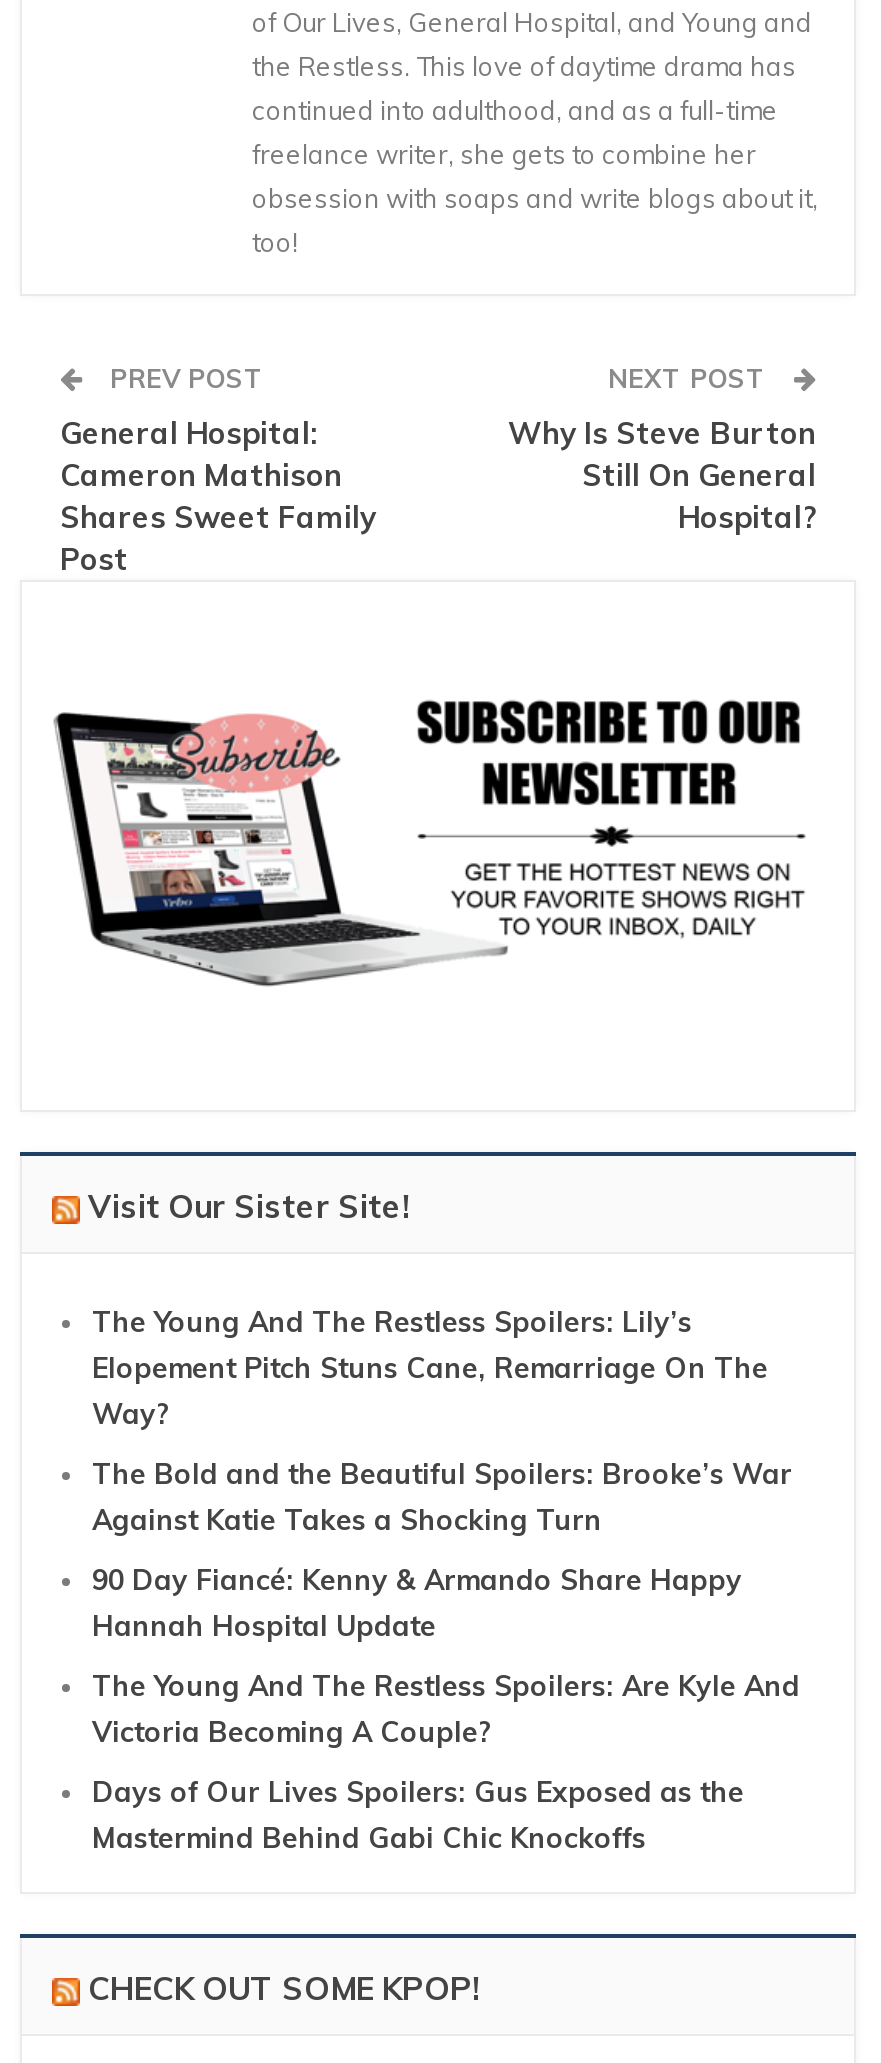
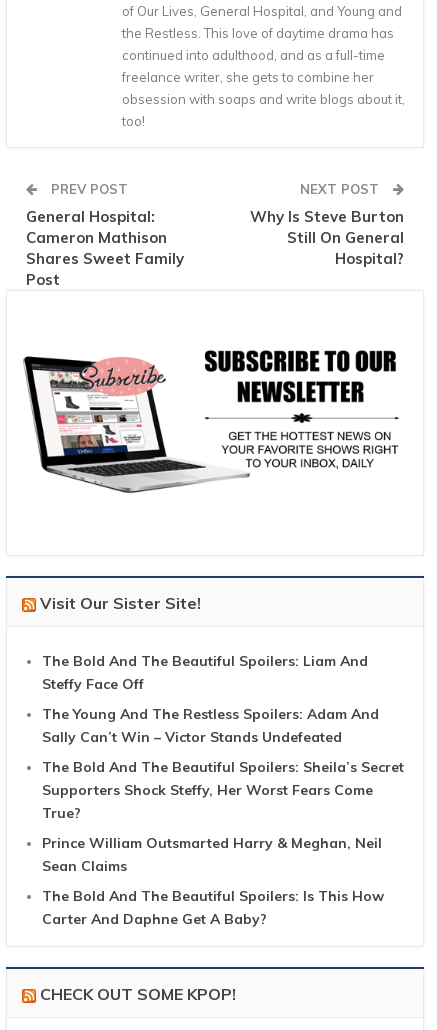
- The Young And The Restless Spoilers: Lily’s
- Elopement Pitch Stuns Cane, Remarriage On The
- Way?
+ The Bold And The Beautiful Spoilers: Liam And
+ Steffy Face Off

- The Bold and the Beautiful Spoilers: Brooke’s War
- Against Katie Takes a Shocking Turn
+ The Young And The Restless Spoilers: Adam And
+ Sally Can’t Win – Victor Stands Undefeated

- 90 Day Fiancé: Kenny & Armando Share Happy
- Hannah Hospital Update
+ The Bold And The Beautiful Spoilers: Sheila’s Secret
+ Supporters Shock Steffy, Her Worst Fears Come
+ True?

- The Young And The Restless Spoilers: Are Kyle And
- Victoria Becoming A Couple?
+ Prince William Outsmarted Harry & Meghan, Neil
+ Sean Claims

- Days of Our Lives Spoilers: Gus Exposed as the
- Mastermind Behind Gabi Chic Knockoffs
+ The Bold And The Beautiful Spoilers: Is This How
+ Carter And Daphne Get A Baby?
